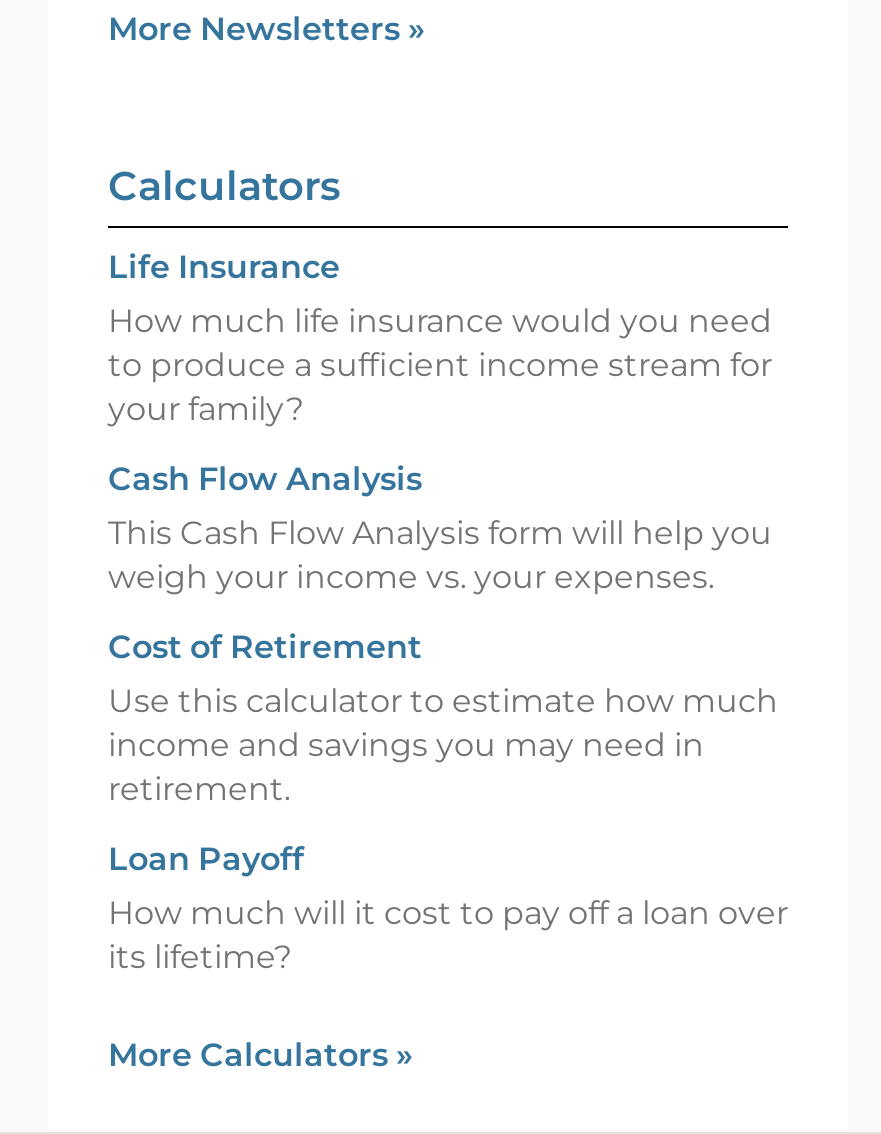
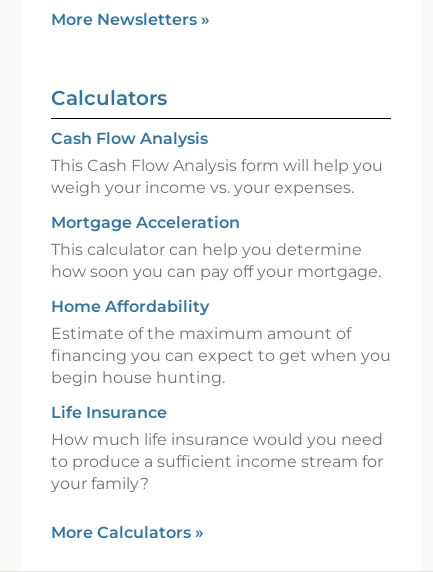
+ Mortgage Acceleration
+ This calculator can help you determine
+ how soon you can pay off your mortgage.
+ Home Affordability
+ Estimate of the maximum amount of
+ financing you can expect to get when you
+ begin house hunting.

moved down: Life Insurance | How much life insurance would you need | to produce a sufficient income stream for | your family?

moved up: Cash Flow Analysis | This Cash Flow Analysis form will help you | weigh your income vs. your expenses.

- Cost of Retirement
- Use this calculator to estimate how much
- income and savings you may need in
- retirement.
- Loan Payoff
- How much will it cost to pay off a loan over
- its lifetime?
